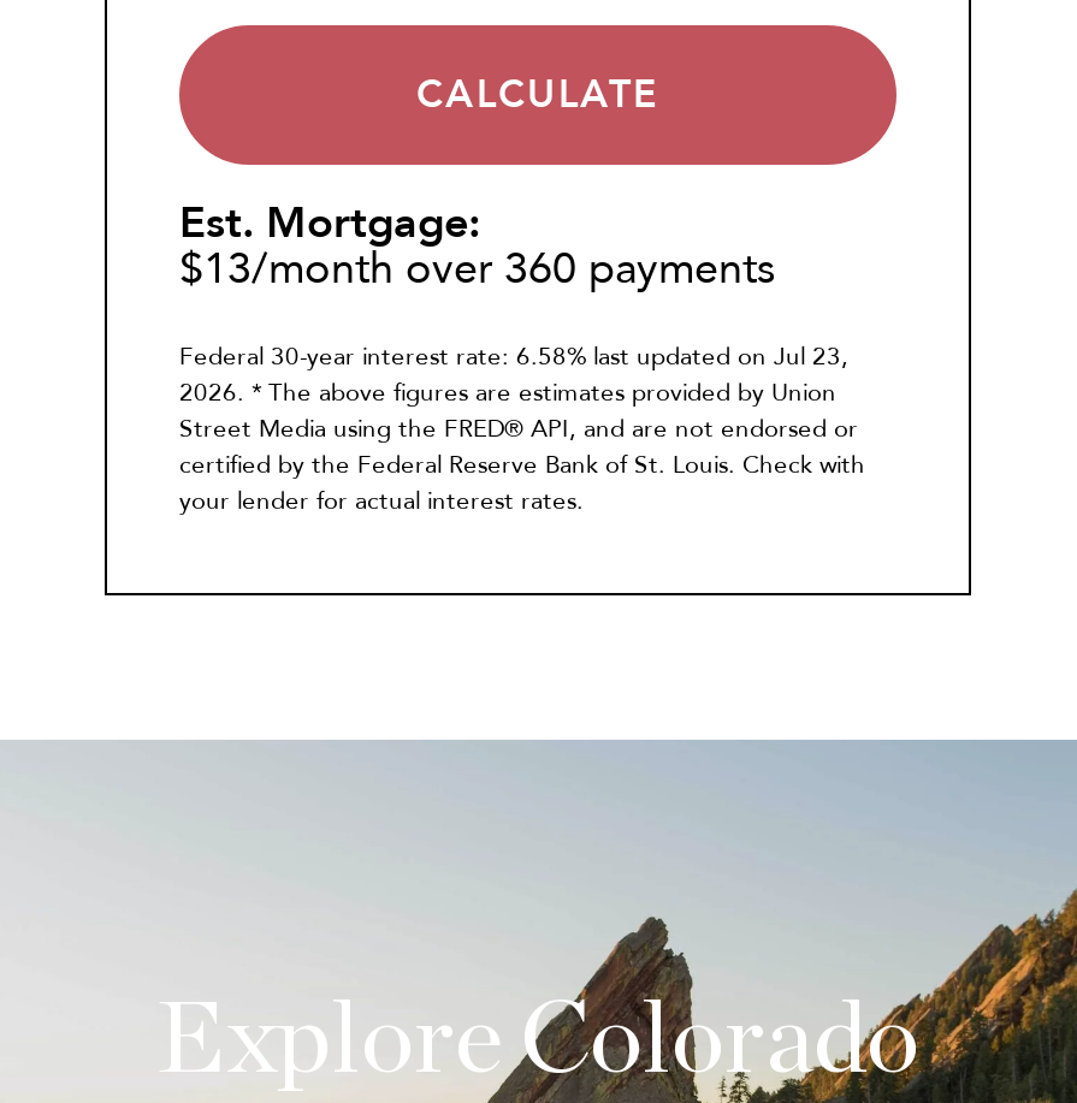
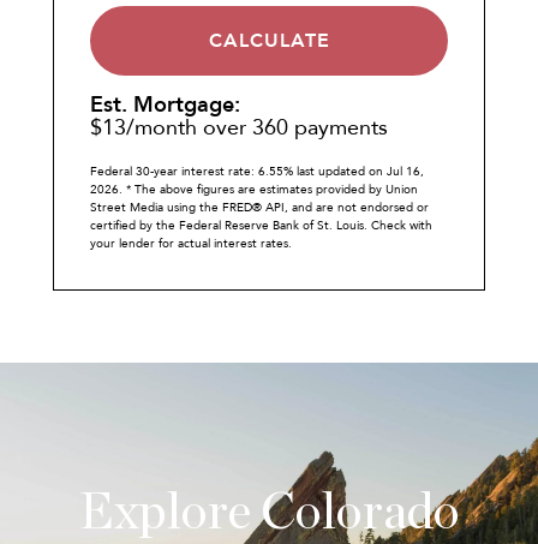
- Federal 30-year interest rate: 6.58% last updated on Jul 23,
+ Federal 30-year interest rate: 6.55% last updated on Jul 16,
